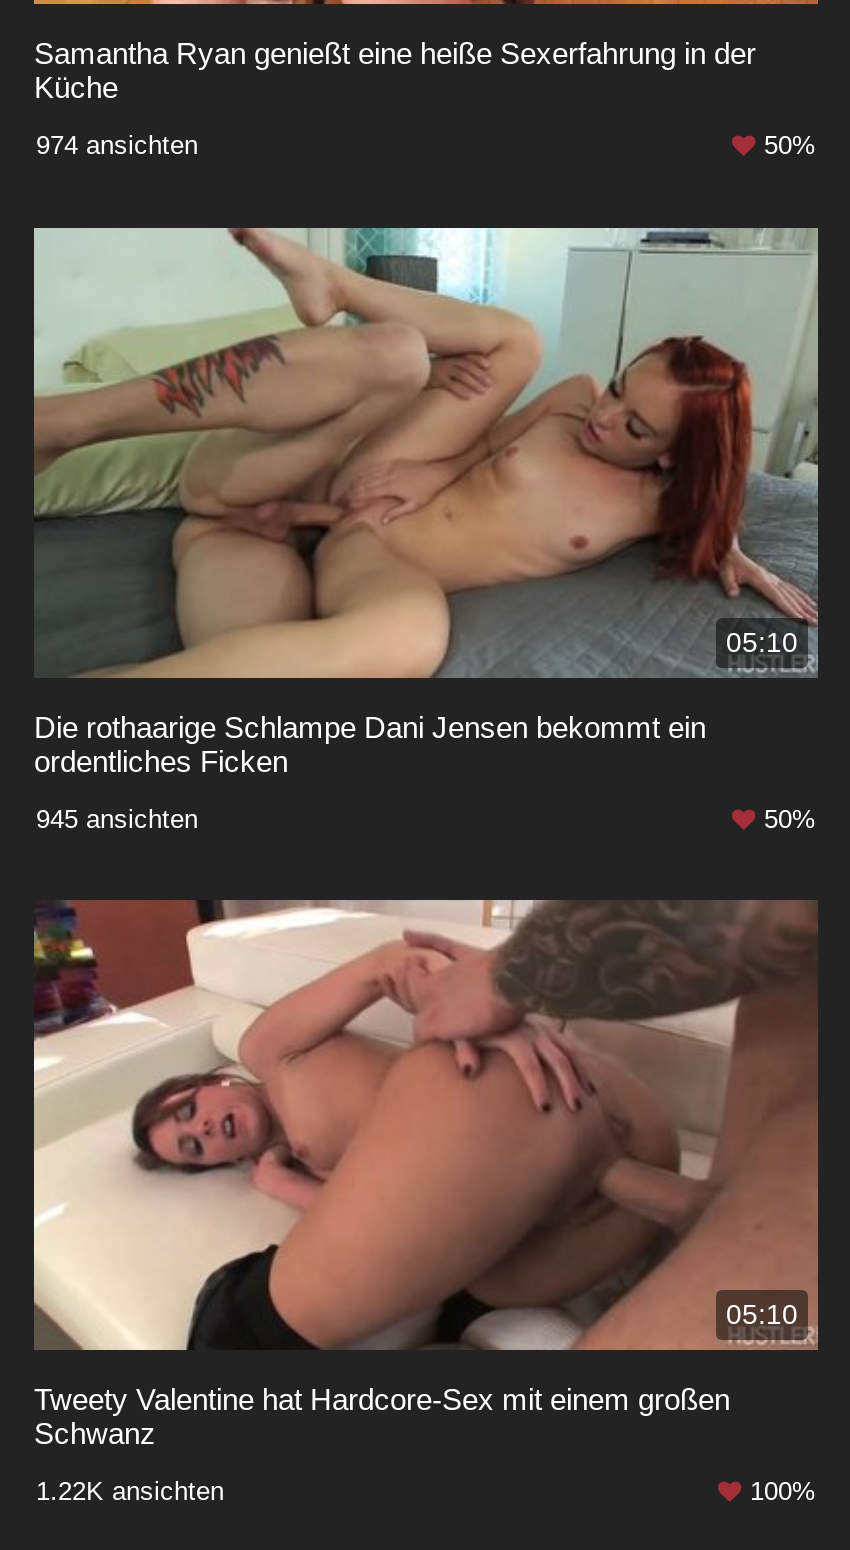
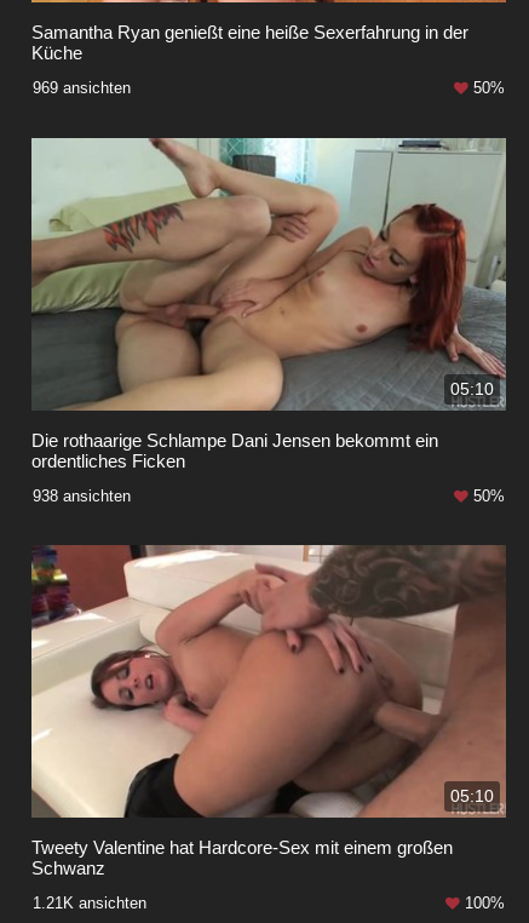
- 974 ansichten
+ 969 ansichten

- 945 ansichten
+ 938 ansichten

- 1.22K ansichten
+ 1.21K ansichten
